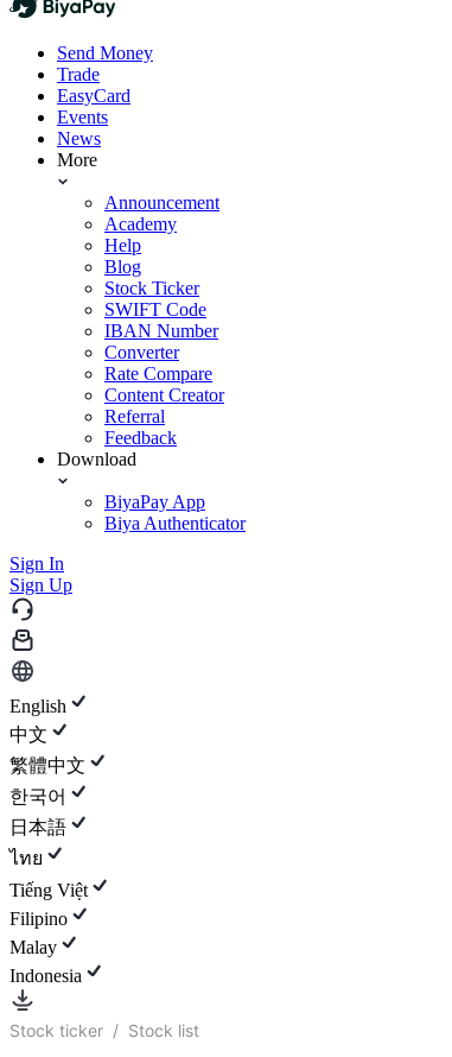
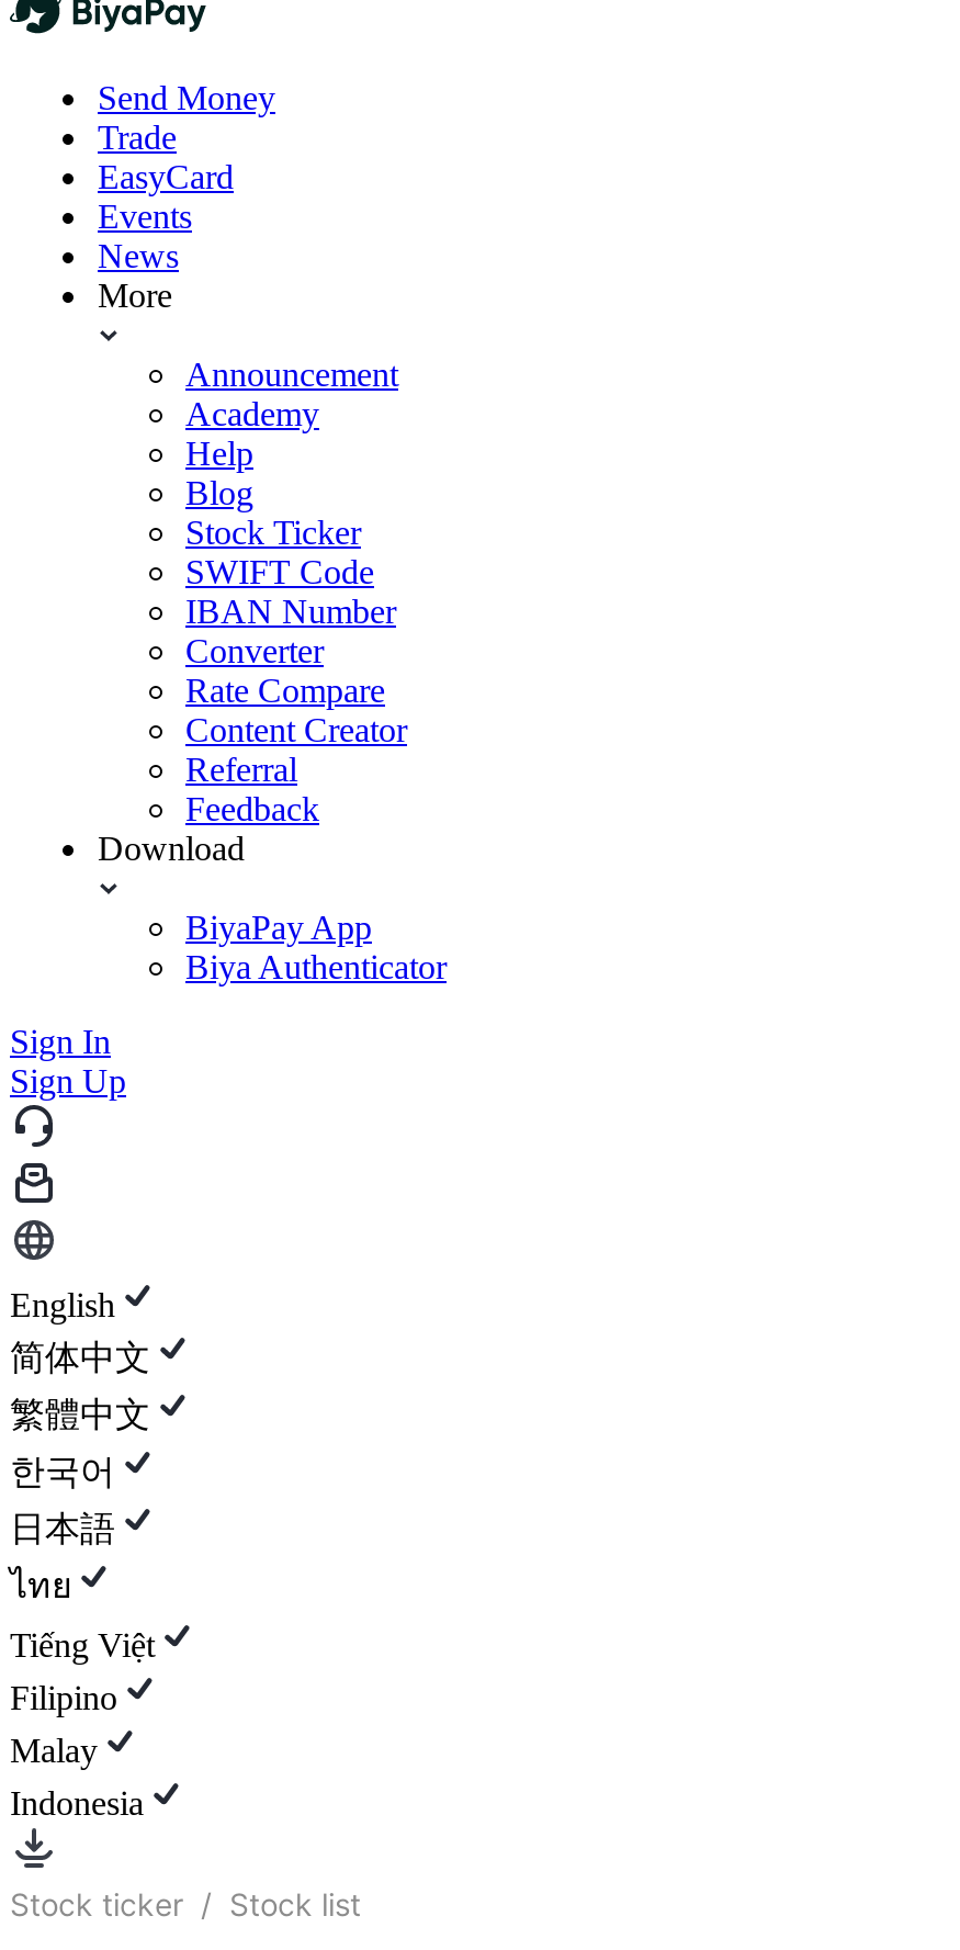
- 中文
+ 简体中文
